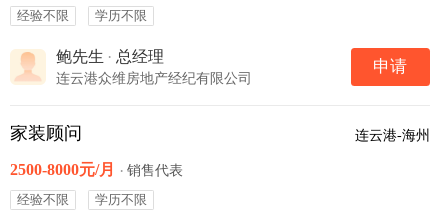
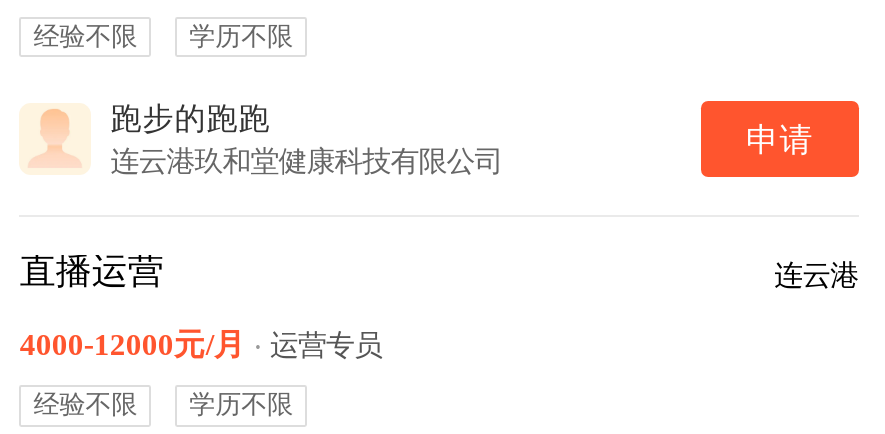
- 鲍先生 · 总经理
- 连云港众维房地产经纪有限公司
+ 跑步的跑跑
+ 连云港玖和堂健康科技有限公司

- 家装顾问
- 连云港-海州
+ 直播运营
+ 连云港

- 2500-8000元/月 · 销售代表
+ 4000-12000元/月 · 运营专员
